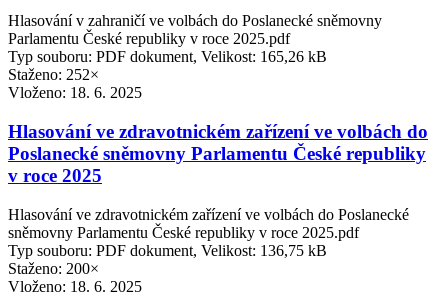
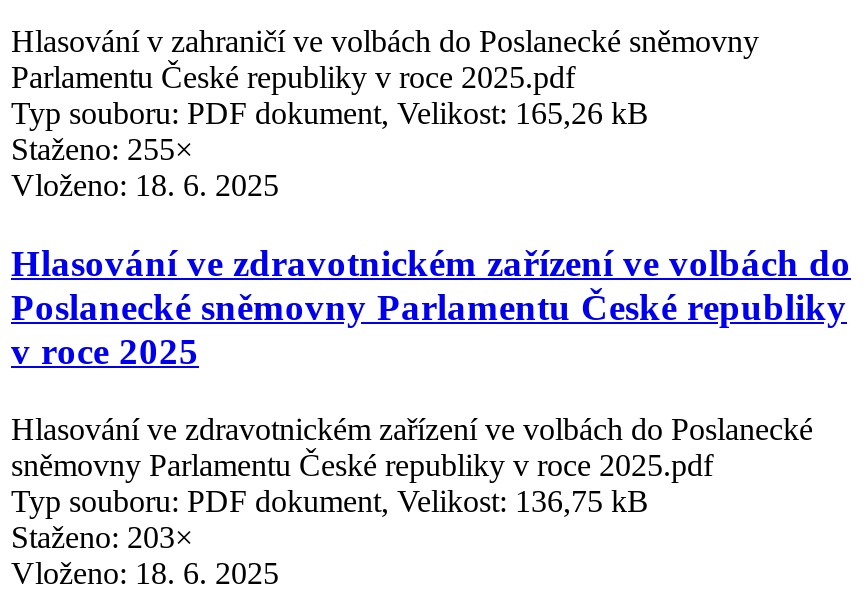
- Staženo: 252×
+ Staženo: 255×

- Staženo: 200×
+ Staženo: 203×
